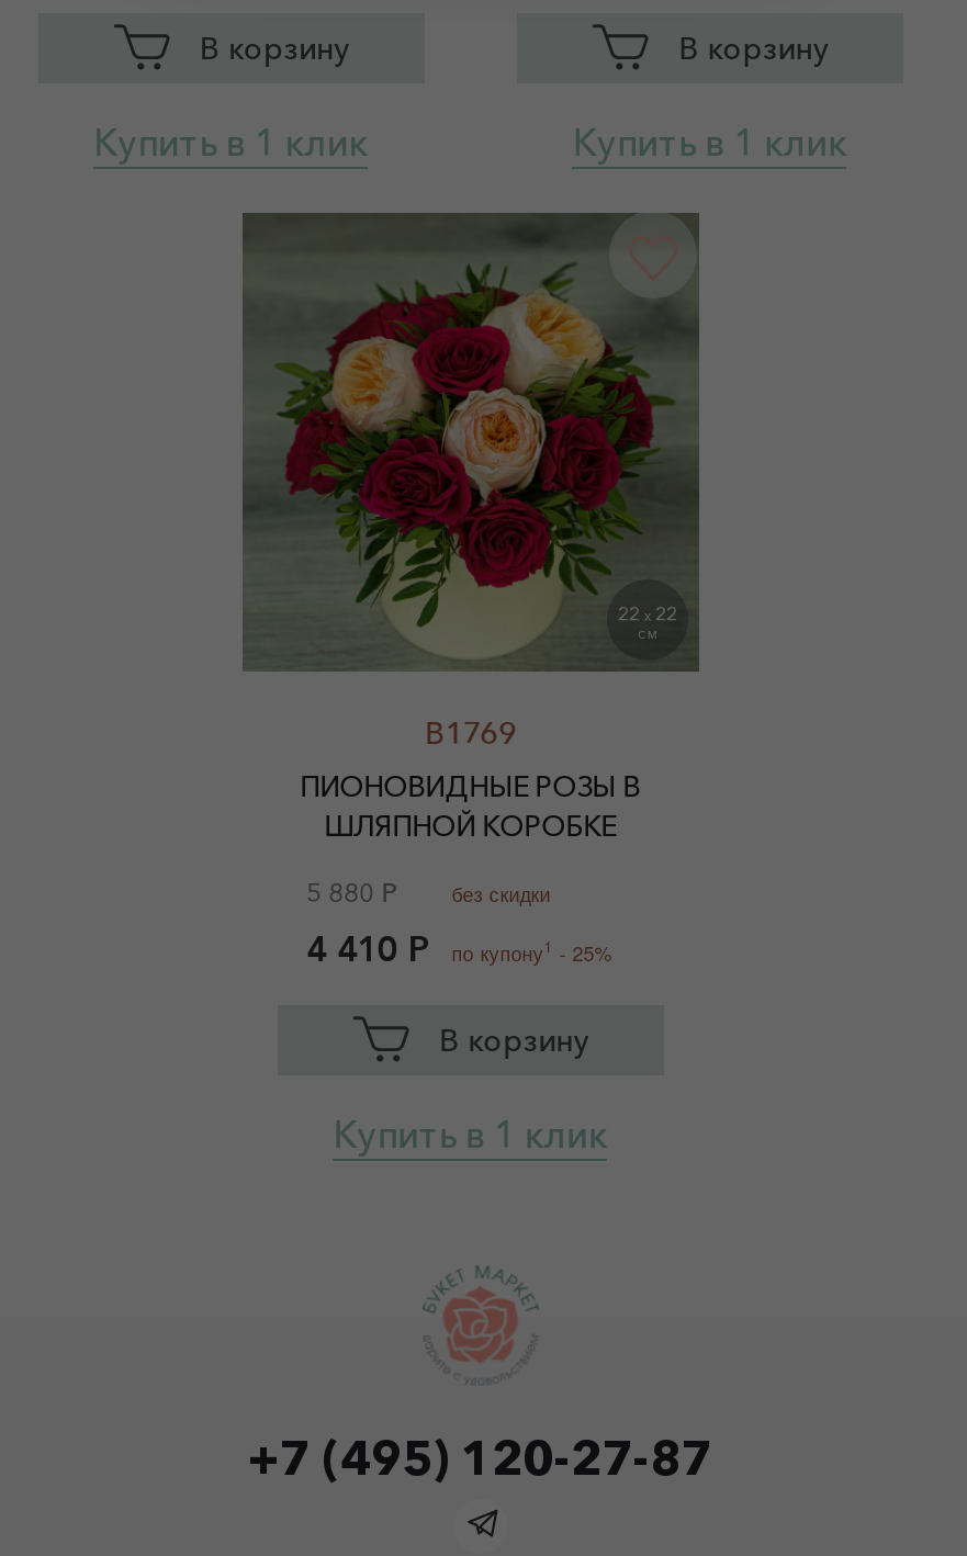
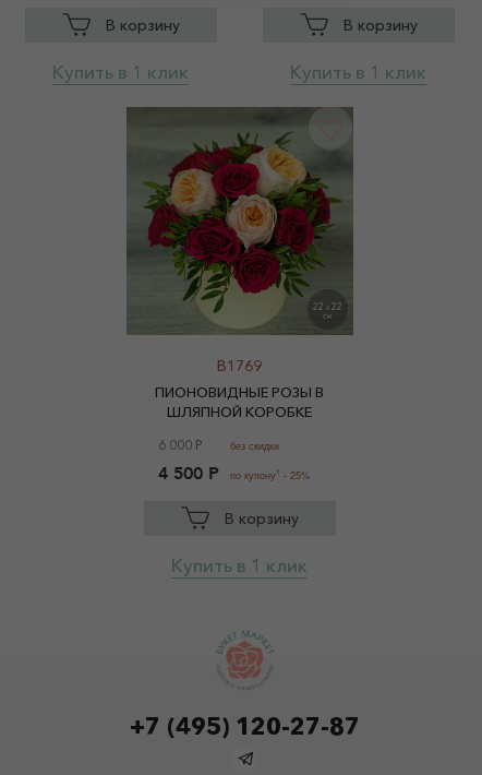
- 5 880 Р без скидки
+ 6 000 Р без скидки

- 4 410 Р
+ 4 500 Р
